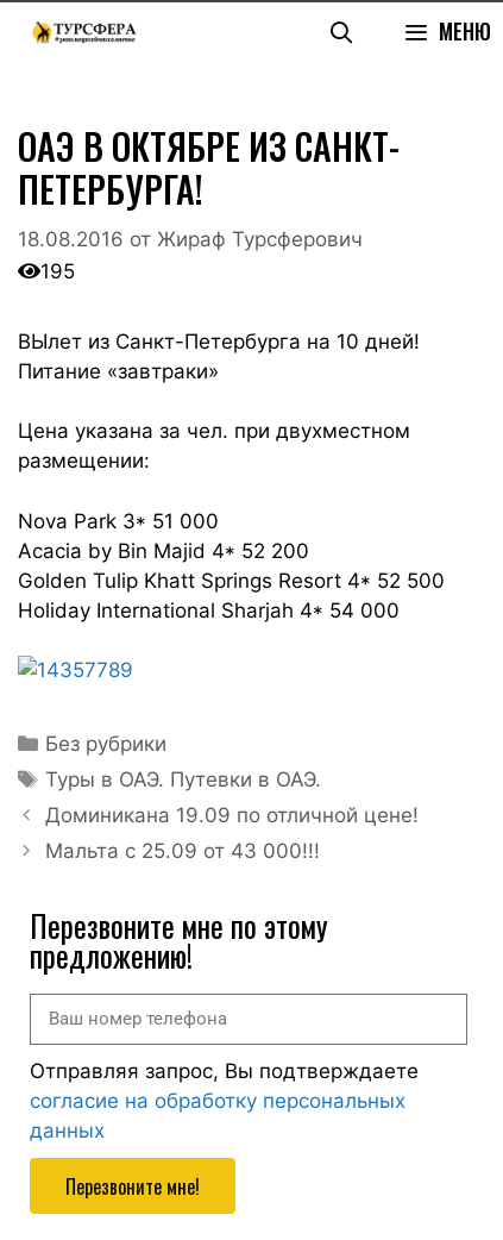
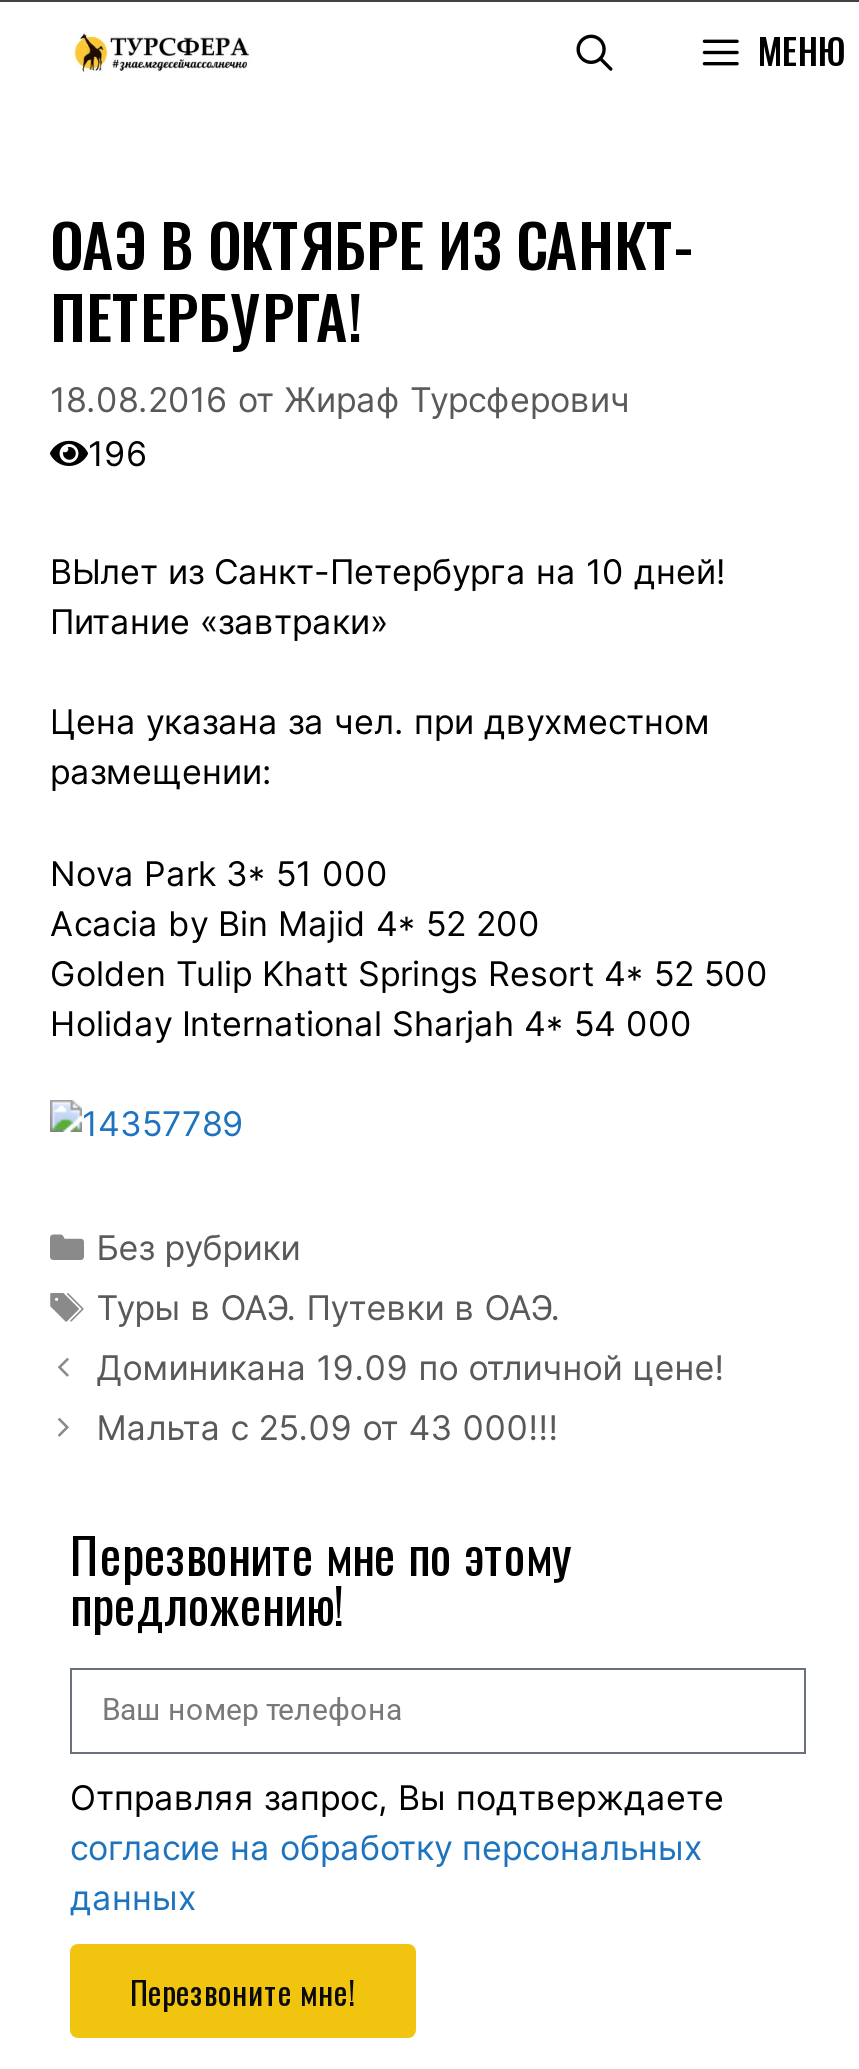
- 195
+ 196
